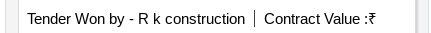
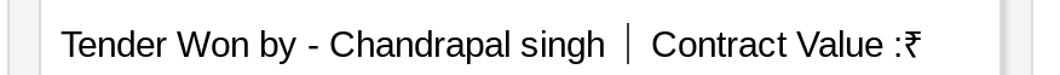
- Tender Won by - R k construction
+ Tender Won by - Chandrapal singh
